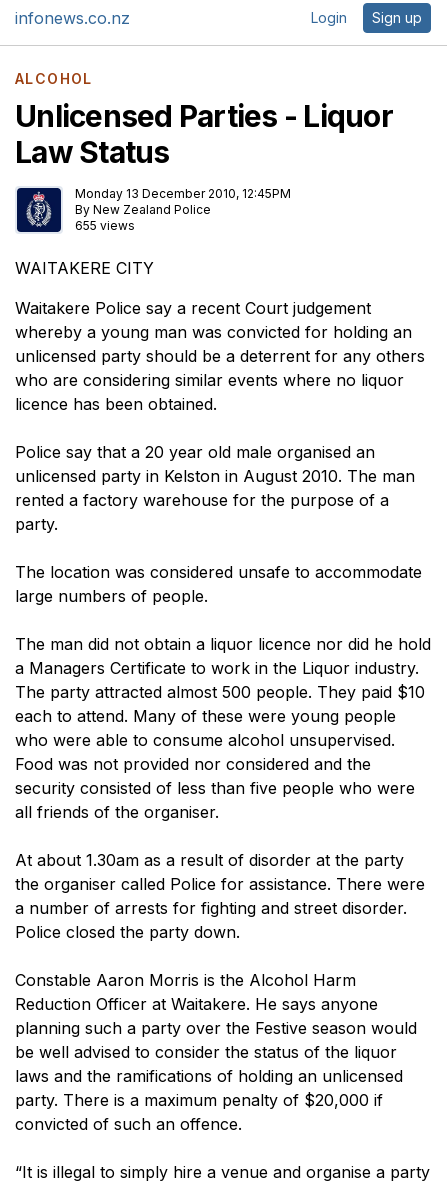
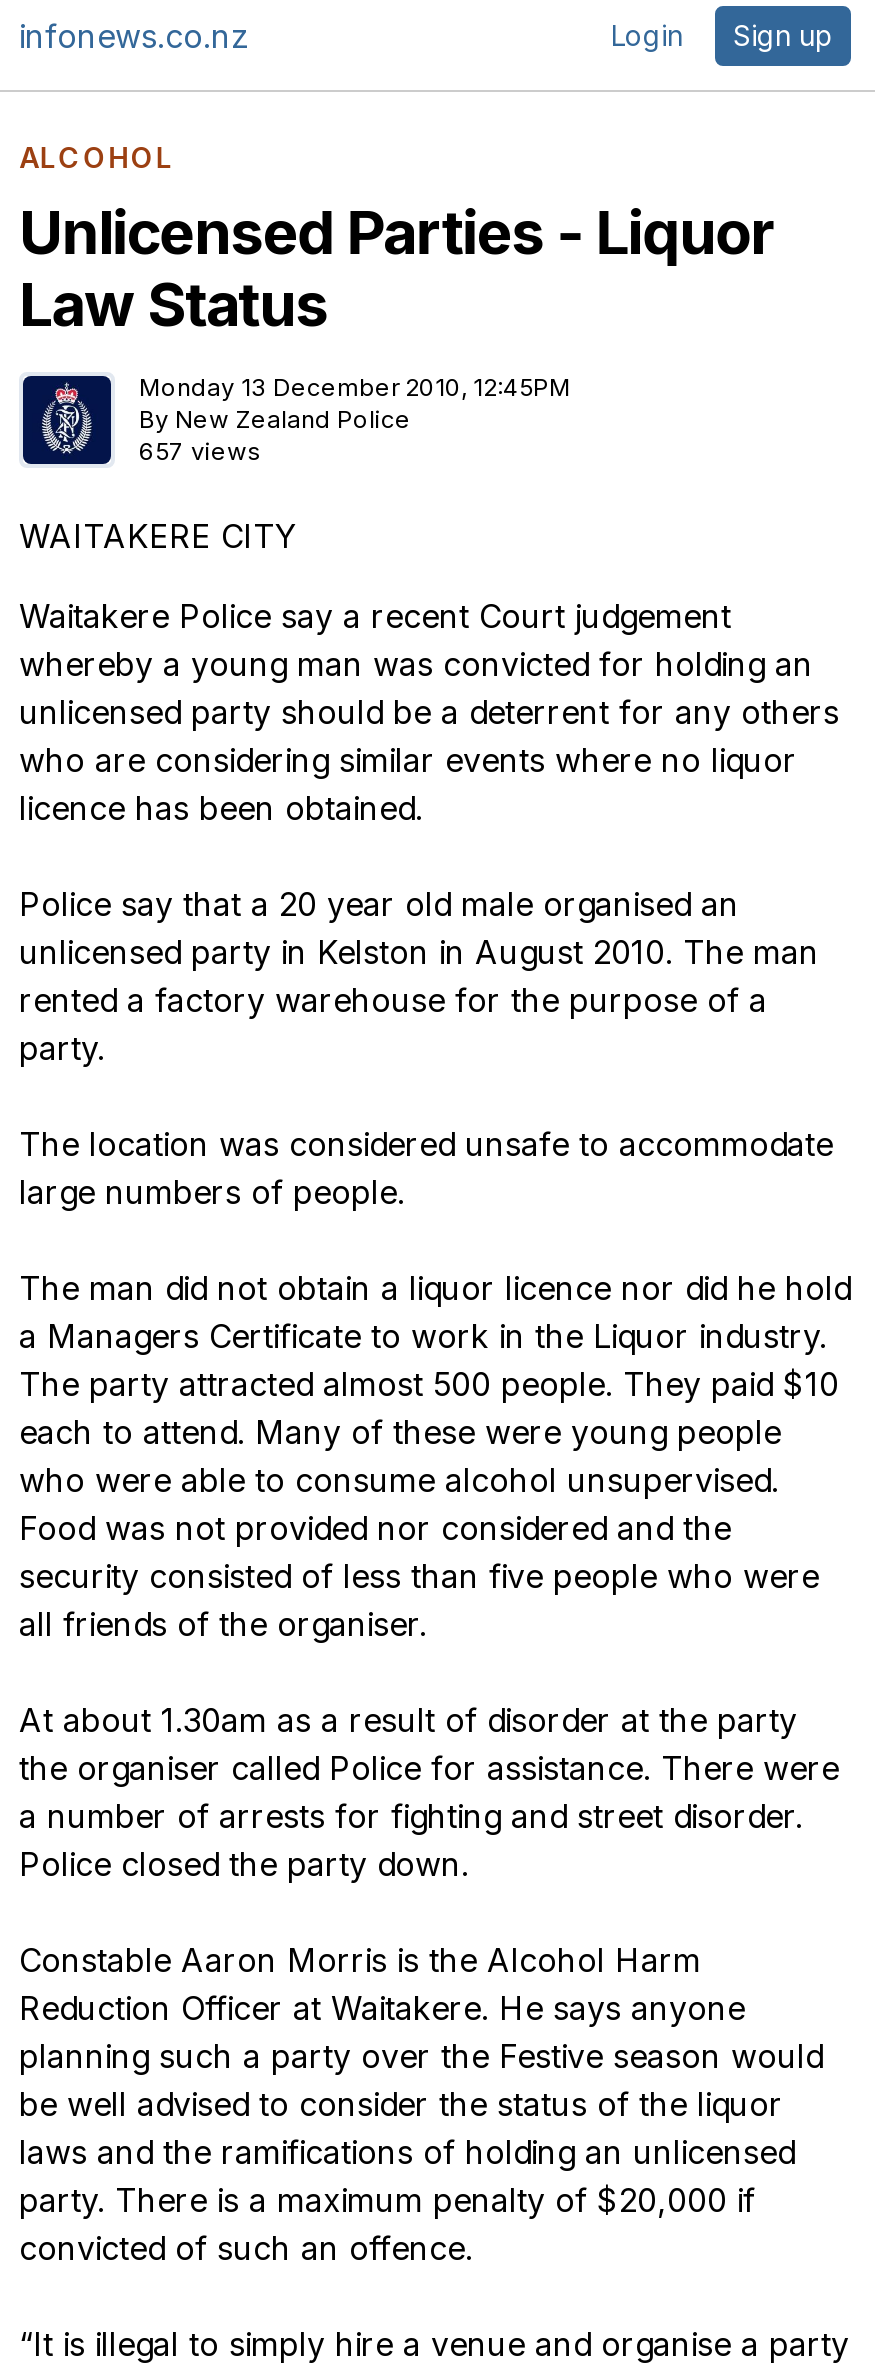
- 655 views
+ 657 views
